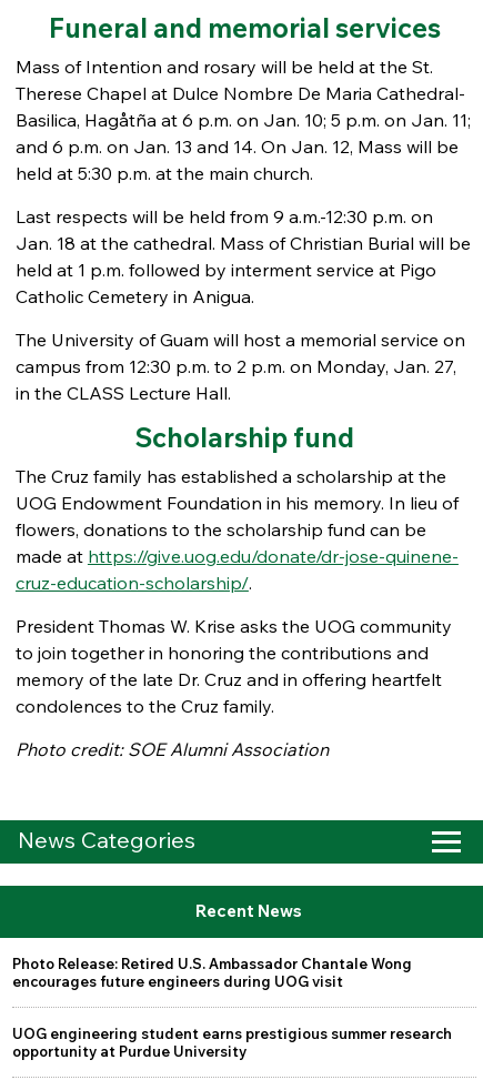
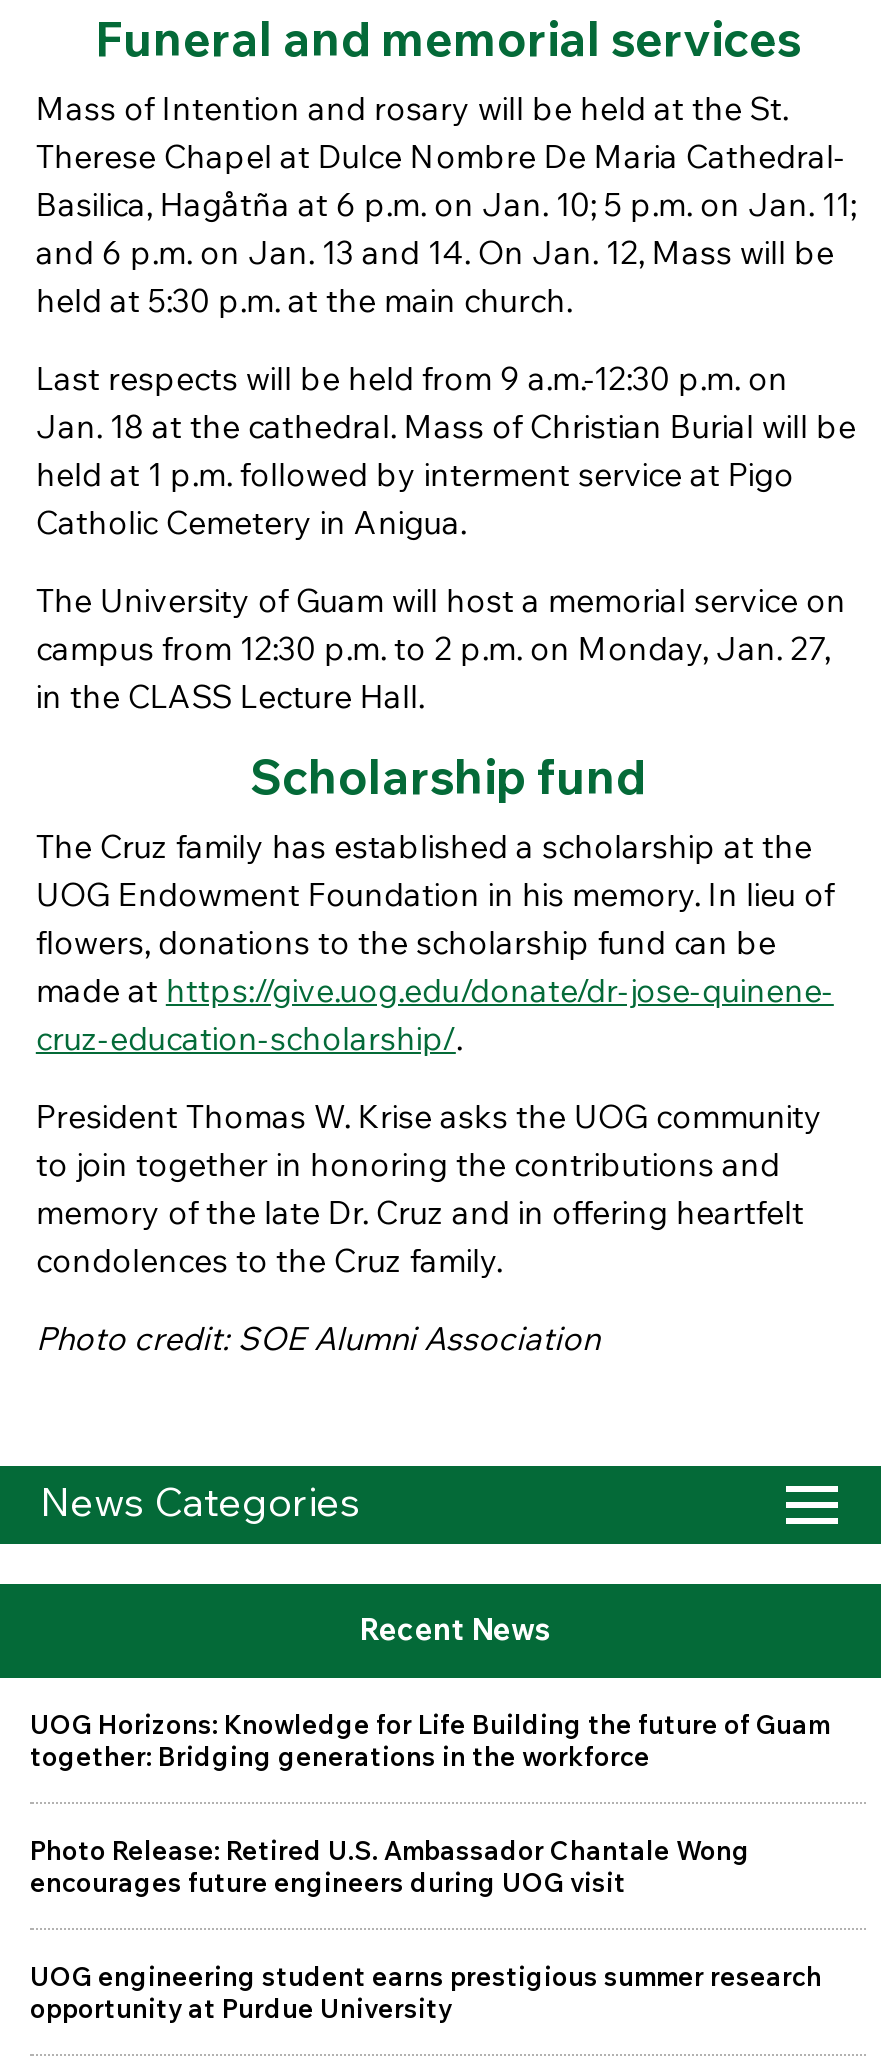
+ UOG Horizons: Knowledge for Life Building the future of Guam
+ together: Bridging generations in the workforce
